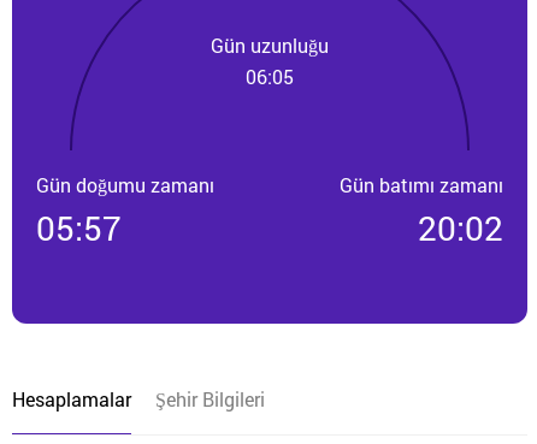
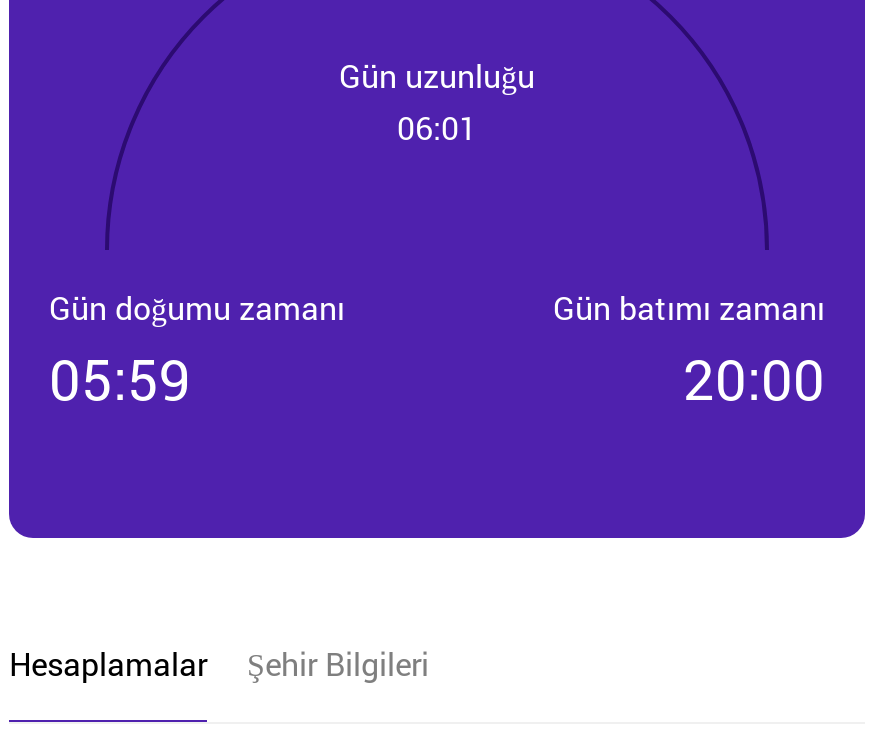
- 06:05
+ 06:01

- 05:57
+ 05:59

- 20:02
+ 20:00
